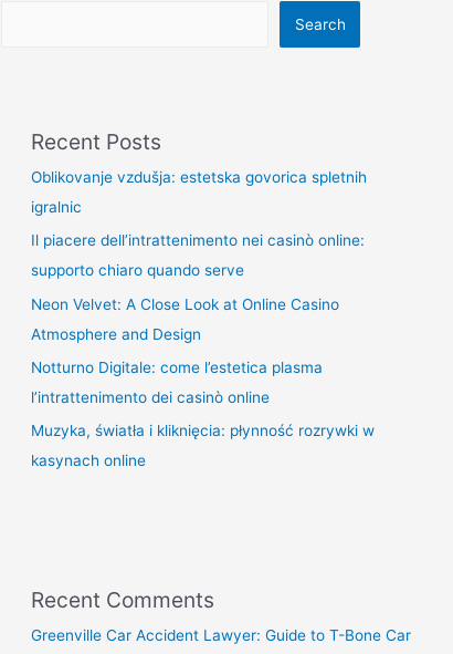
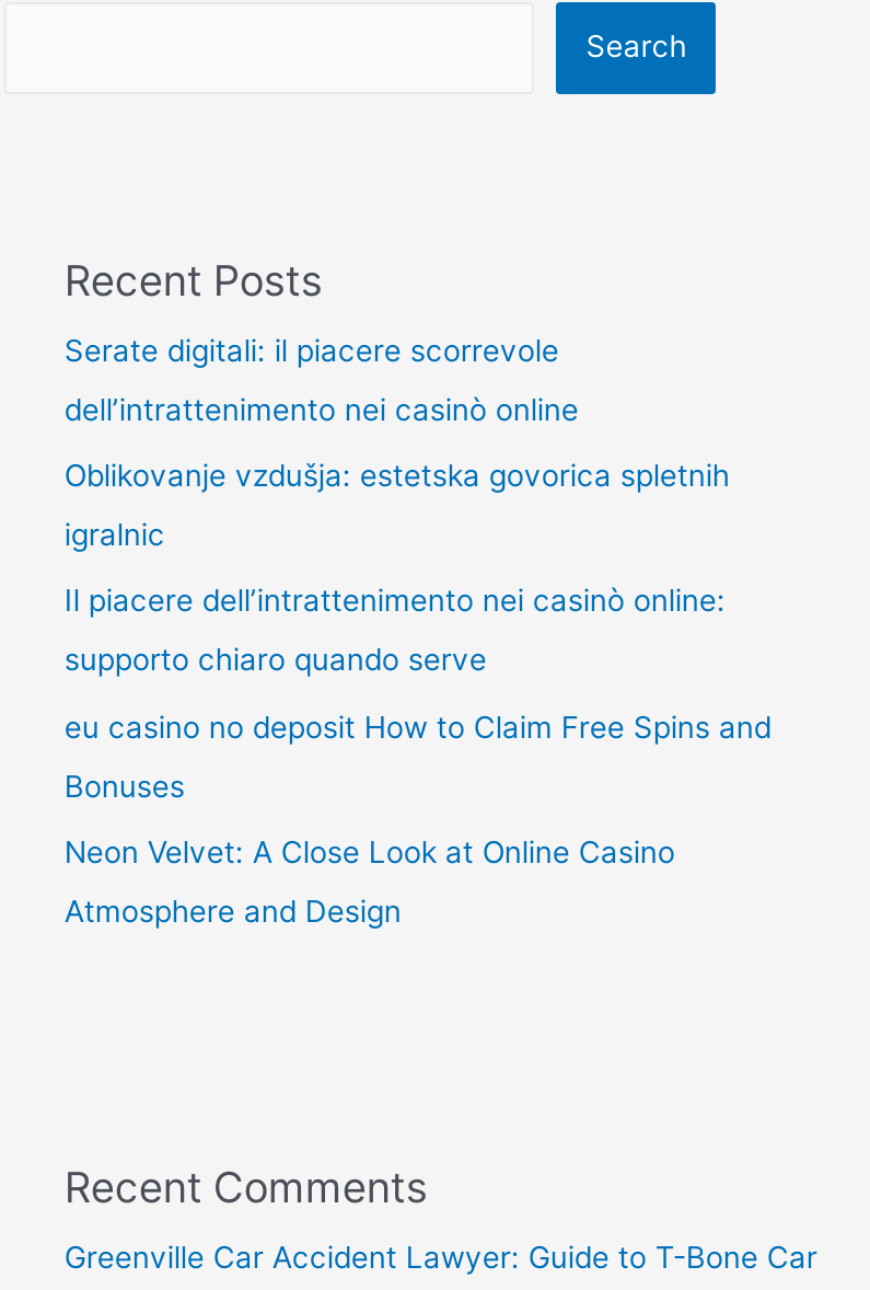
+ Serate digitali: il piacere scorrevole
+ dell’intrattenimento nei casinò online

moved down: Oblikovanje vzdušja: estetska govorica spletnih | igralnic | Il piacere dell’intrattenimento nei casinò online: | supporto chiaro quando serve

+ eu casino no deposit How to Claim Free Spins and
+ Bonuses

moved down: Neon Velvet: A Close Look at Online Casino | Atmosphere and Design

- Notturno Digitale: come l’estetica plasma
- l’intrattenimento dei casinò online
- Muzyka, światła i kliknięcia: płynność rozrywki w
- kasynach online
